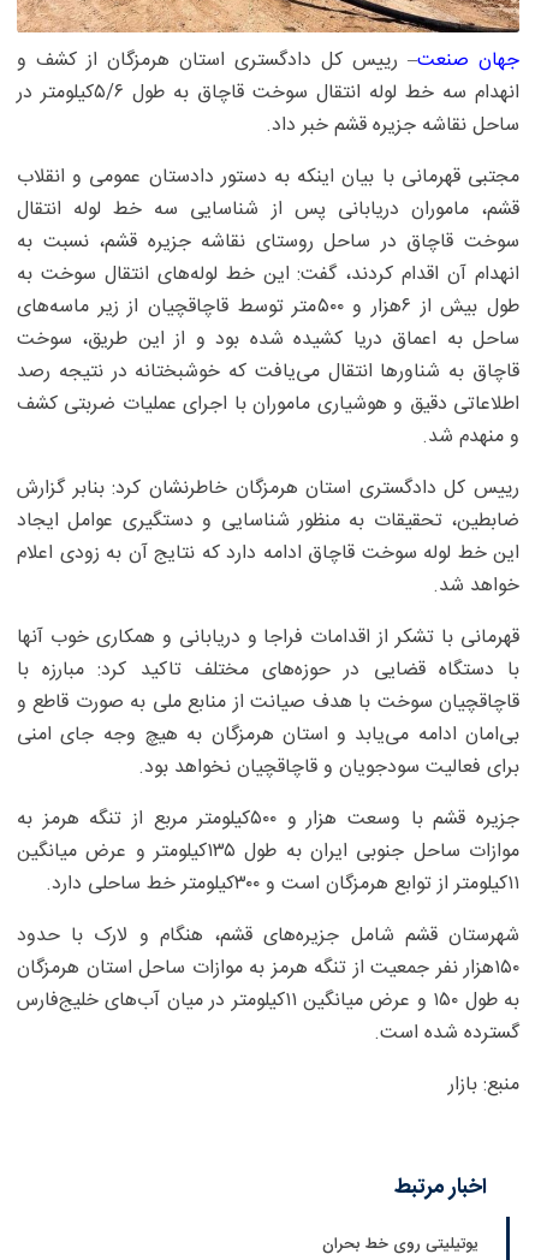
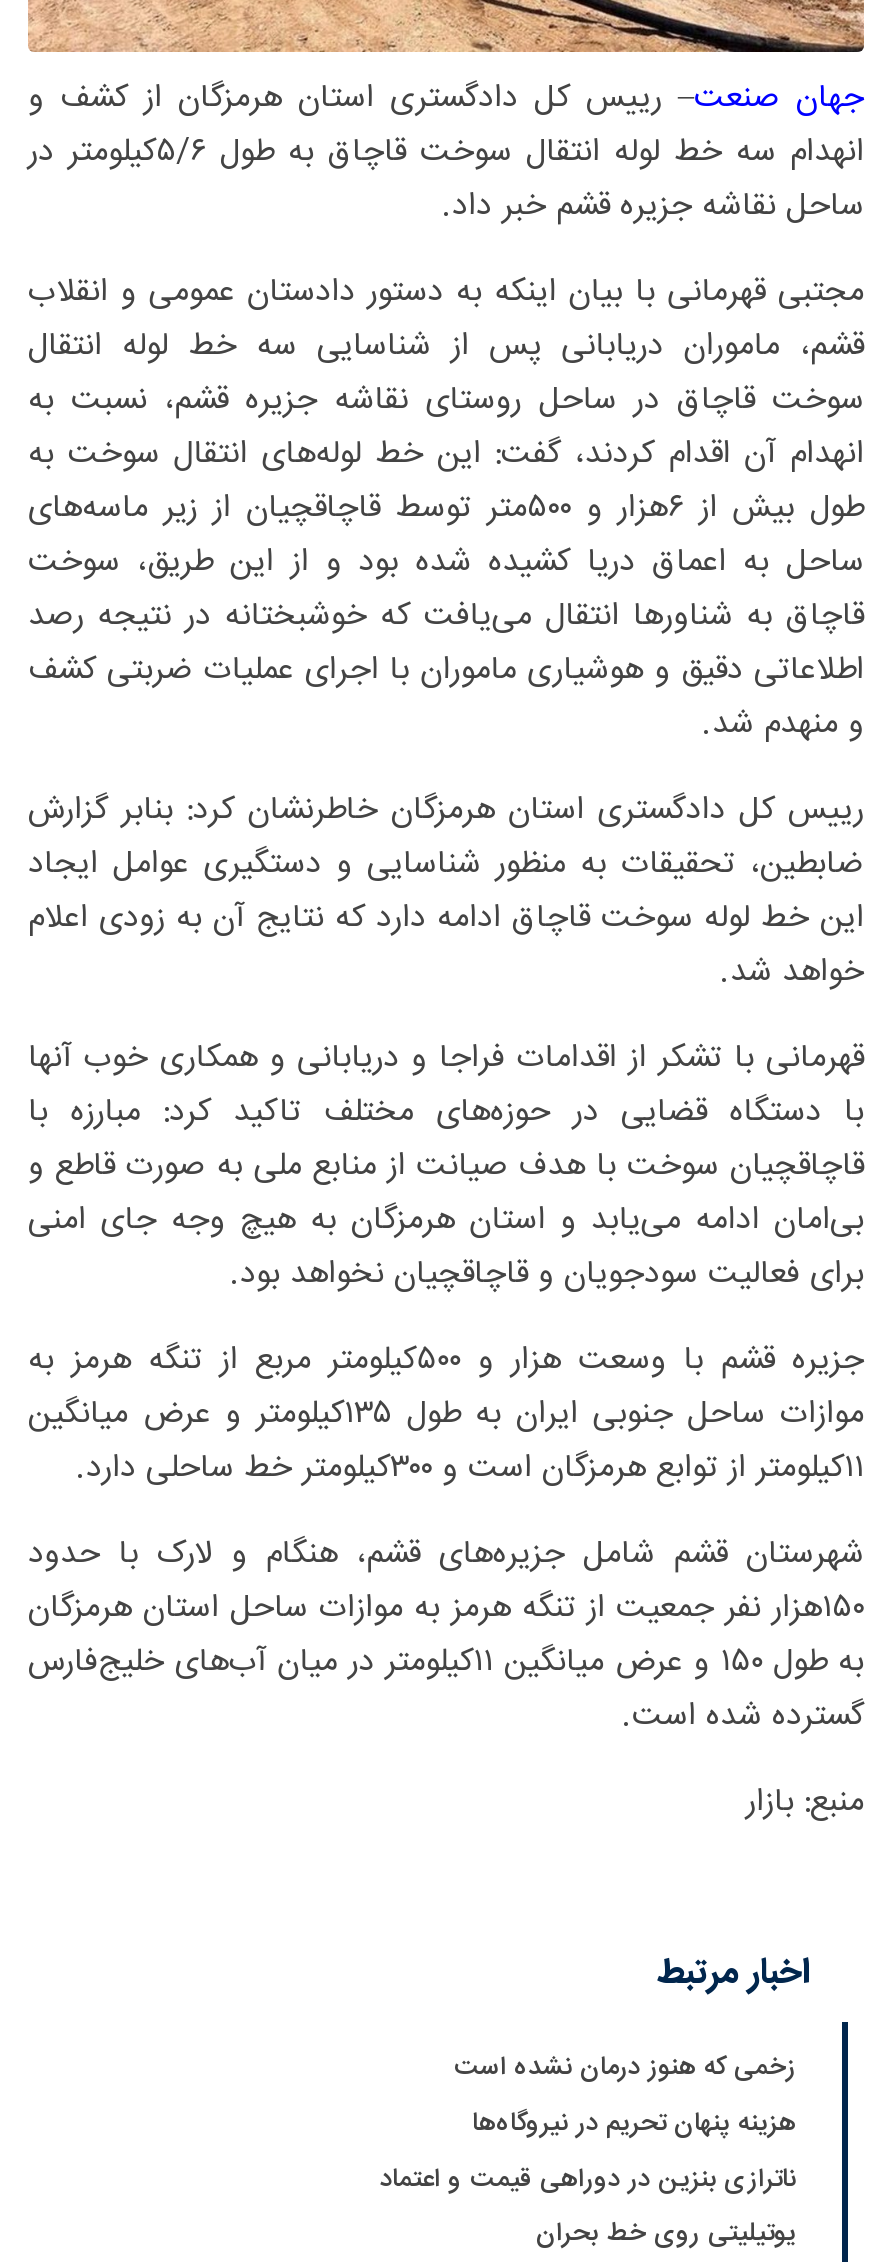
+ زخمی که هنوز درمان نشده است
+ هزینه پنهان تحریم در نیروگاه‌ها
+ ناترازی بنزین در دوراهی قیمت و اعتماد
